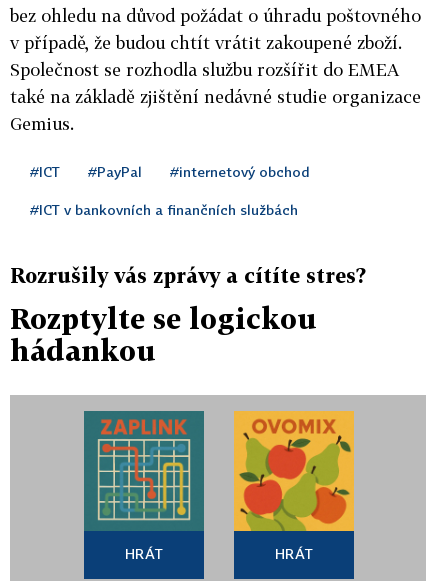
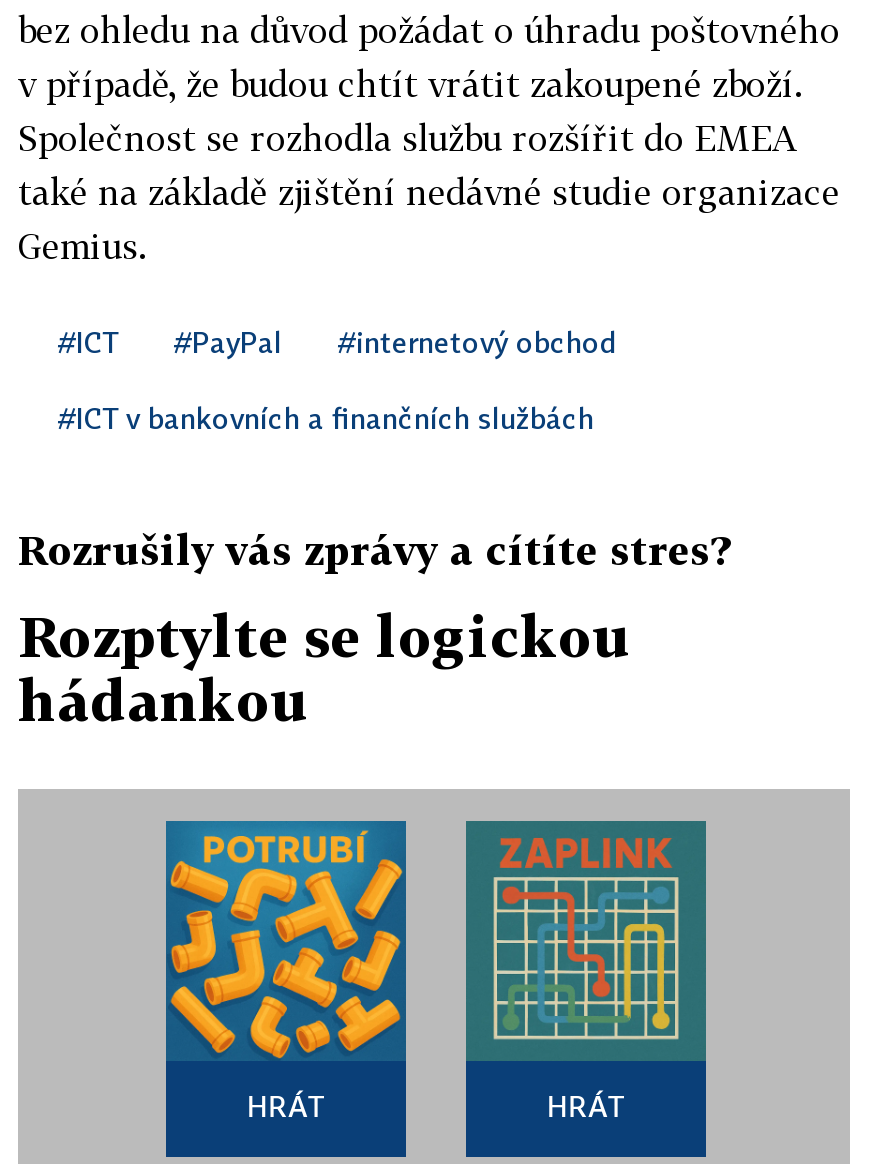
- [image]
+ [image]

- [image]
+ [image]
